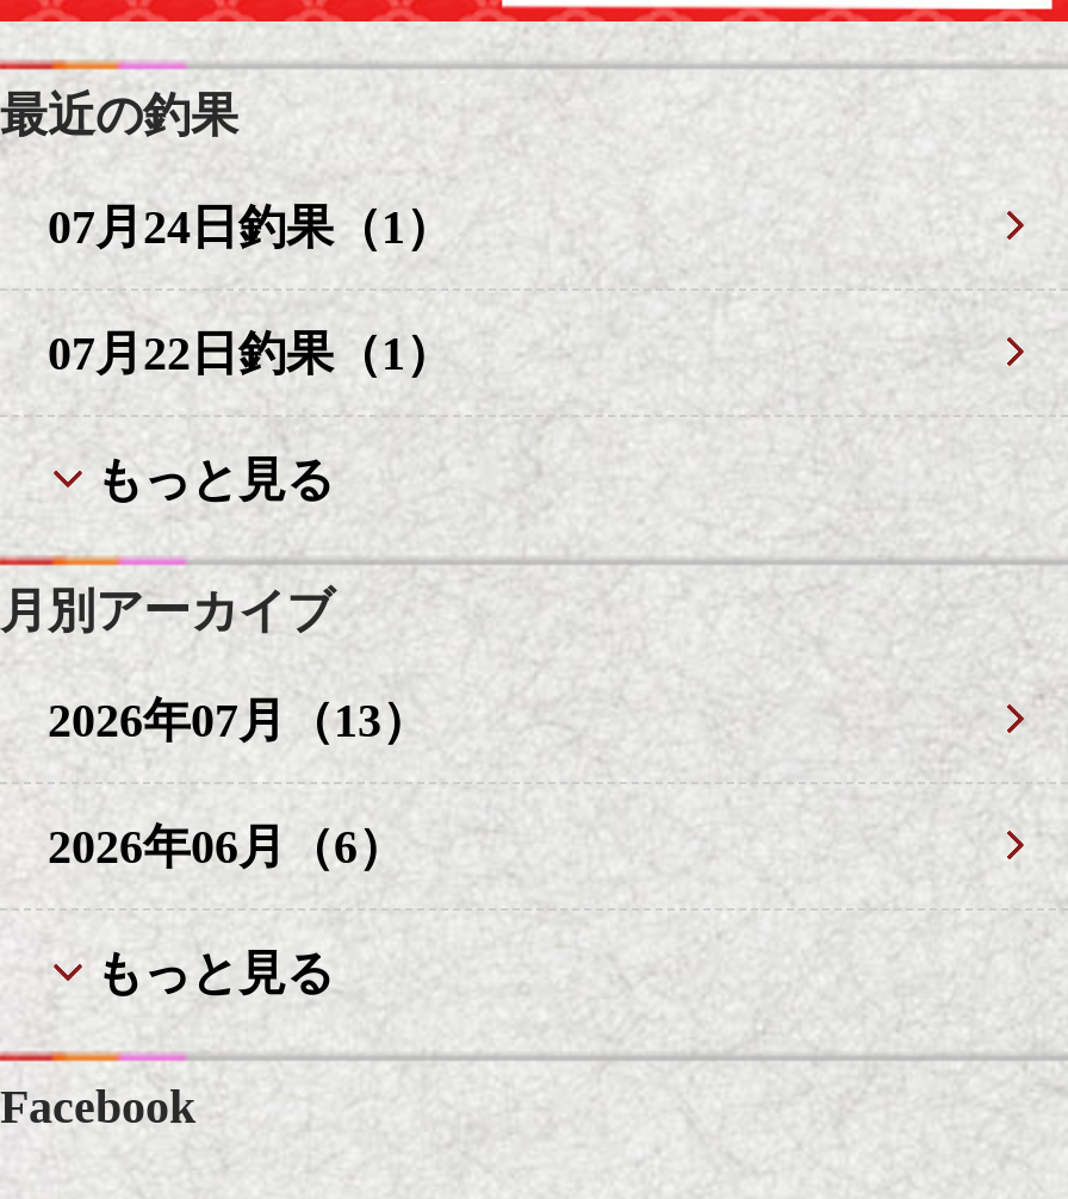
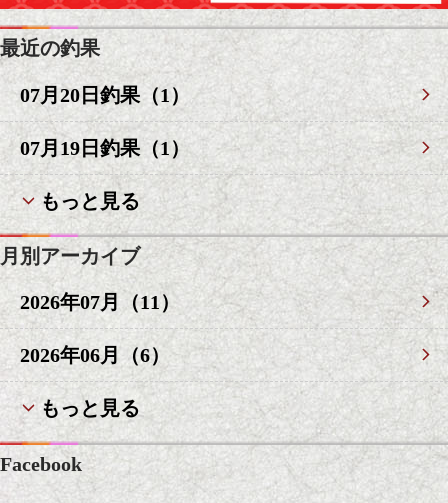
- 07月24日釣果（1）
+ 07月20日釣果（1）

- 07月22日釣果（1）
+ 07月19日釣果（1）

- 2026年07月（13）
+ 2026年07月（11）
